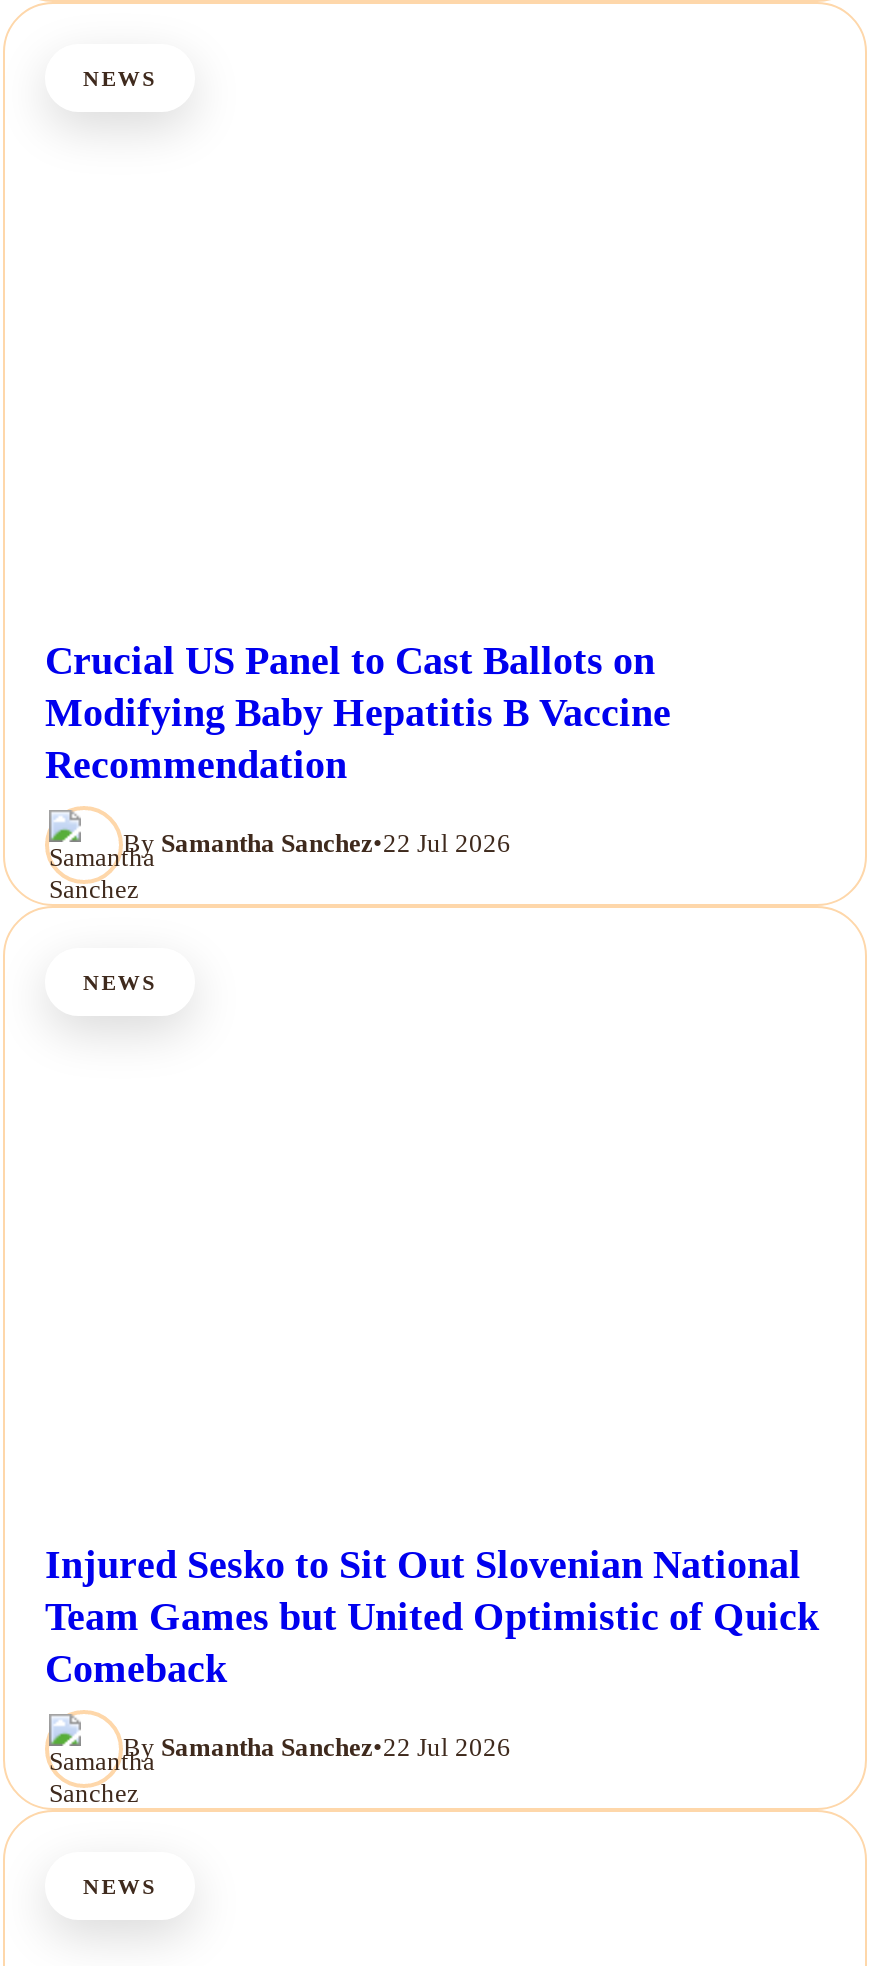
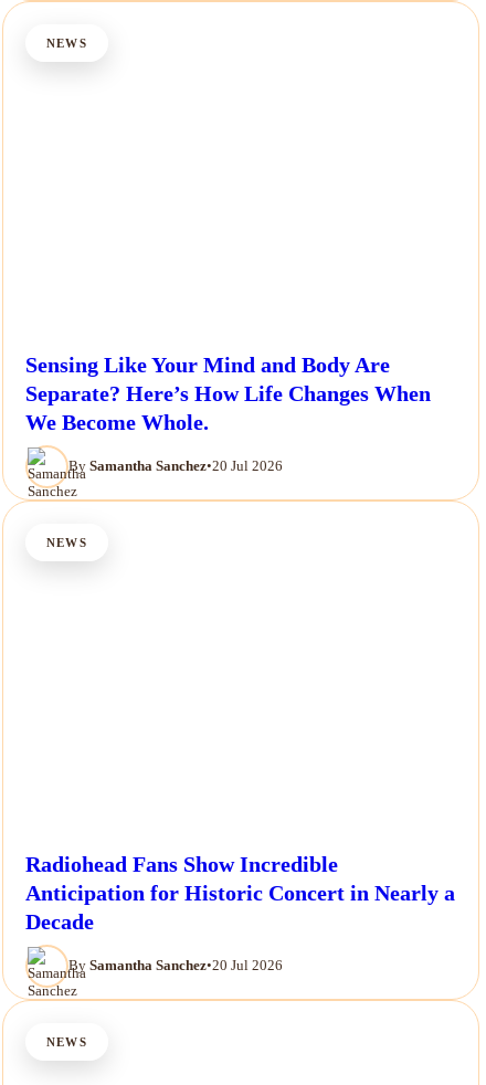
- Crucial US Panel to Cast Ballots on
- Modifying Baby Hepatitis B Vaccine
- Recommendation
+ Sensing Like Your Mind and Body Are
+ Separate? Here’s How Life Changes When
+ We Become Whole.

- By Samantha Sanchez•22 Jul 2026
+ By Samantha Sanchez•20 Jul 2026

- Injured Sesko to Sit Out Slovenian National
- Team Games but United Optimistic of Quick
- Comeback
+ Radiohead Fans Show Incredible
+ Anticipation for Historic Concert in Nearly a
+ Decade

- By Samantha Sanchez•22 Jul 2026
+ By Samantha Sanchez•20 Jul 2026
